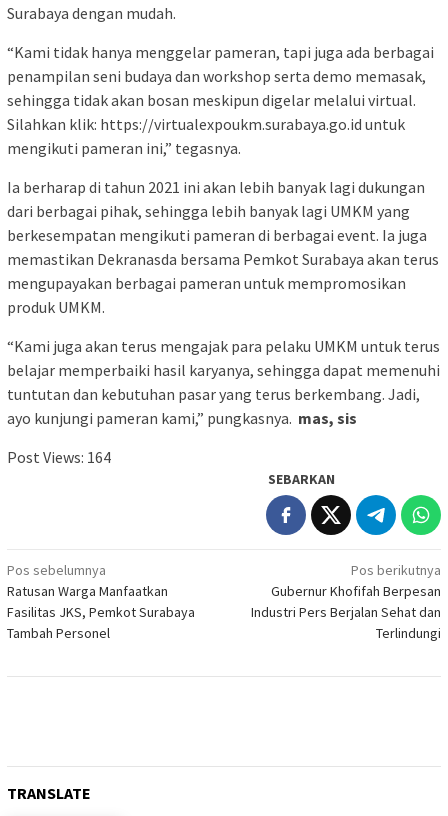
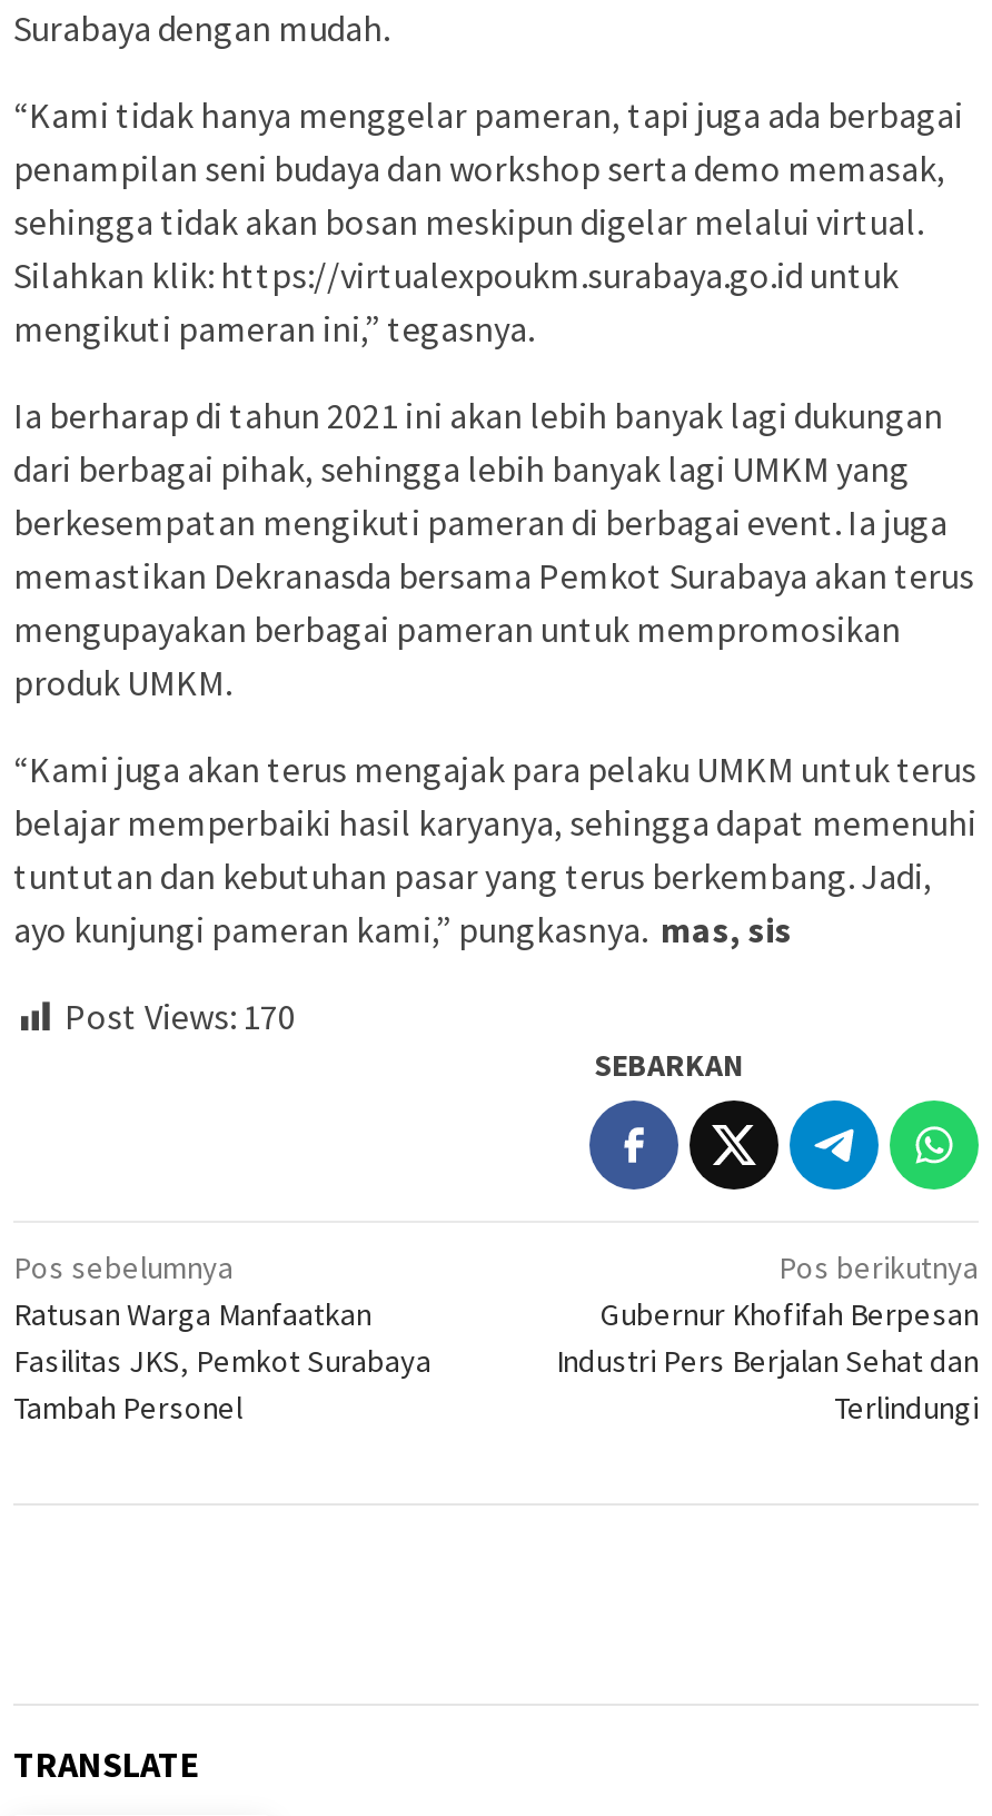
- Post Views: 164
+ Post Views: 170
